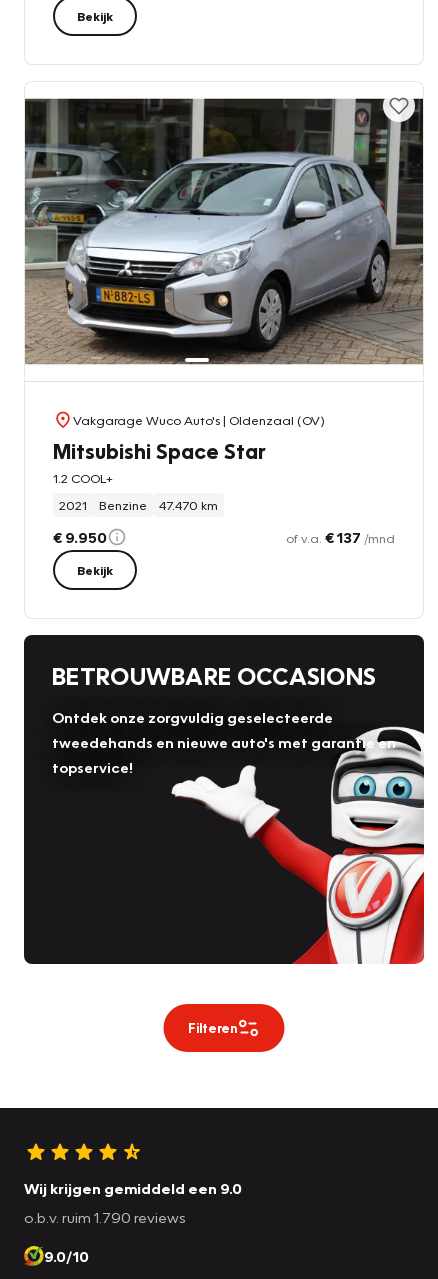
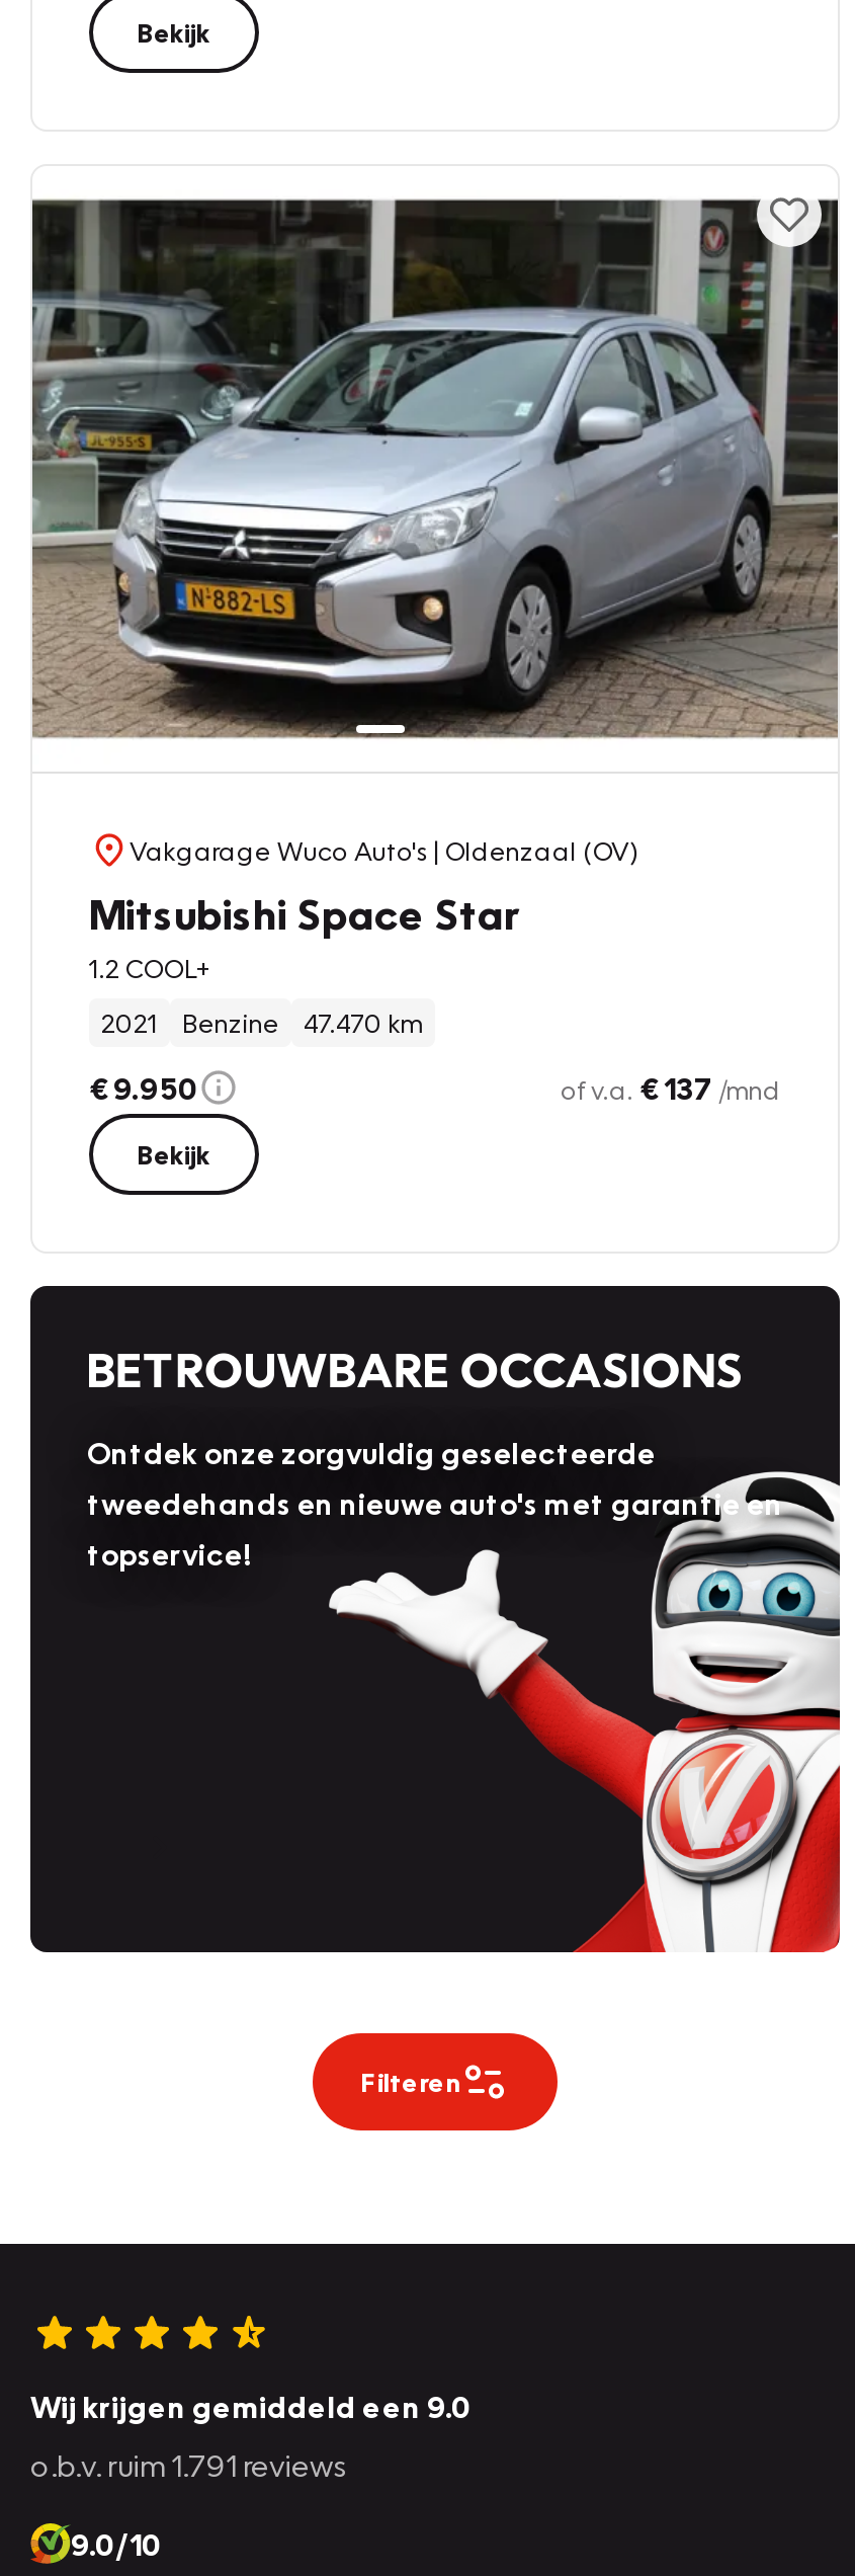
- o.b.v. ruim 1.790 reviews
+ o.b.v. ruim 1.791 reviews
